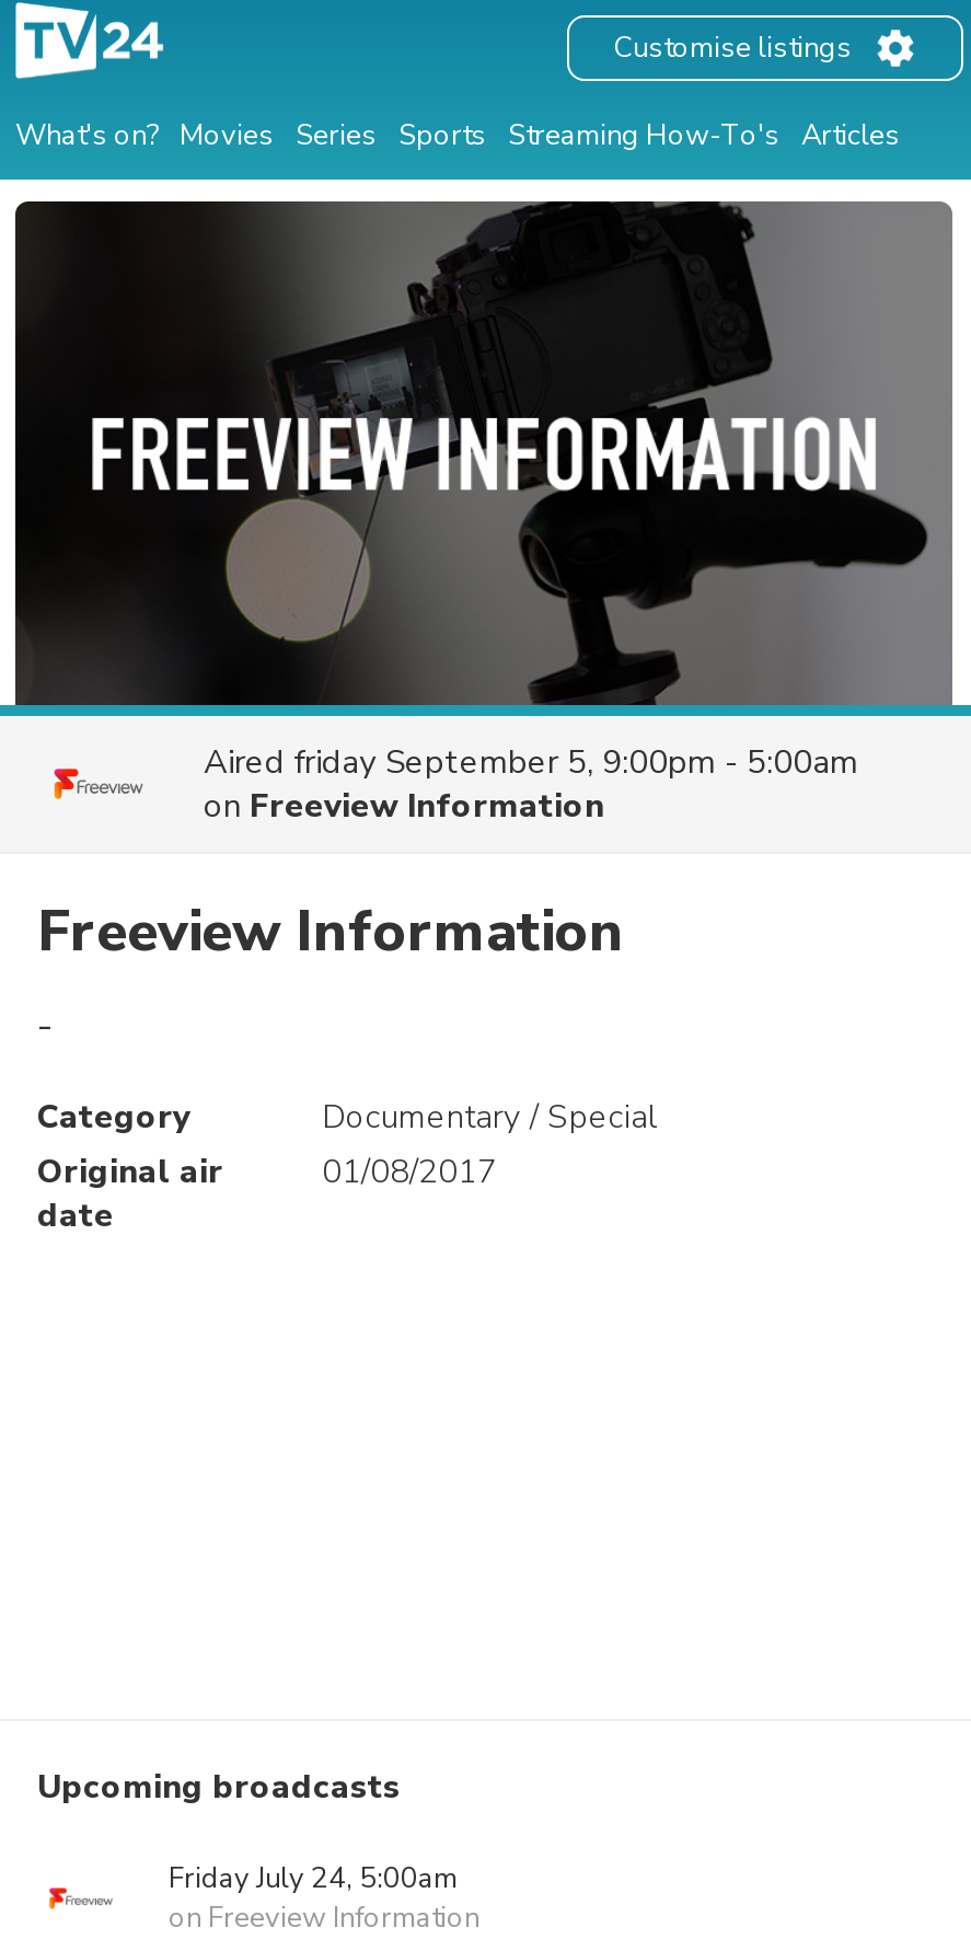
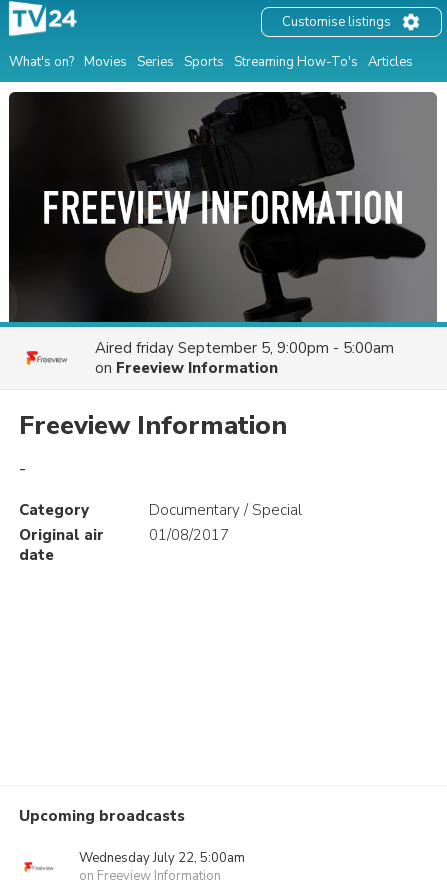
- Friday July 24, 5:00am
+ Wednesday July 22, 5:00am
